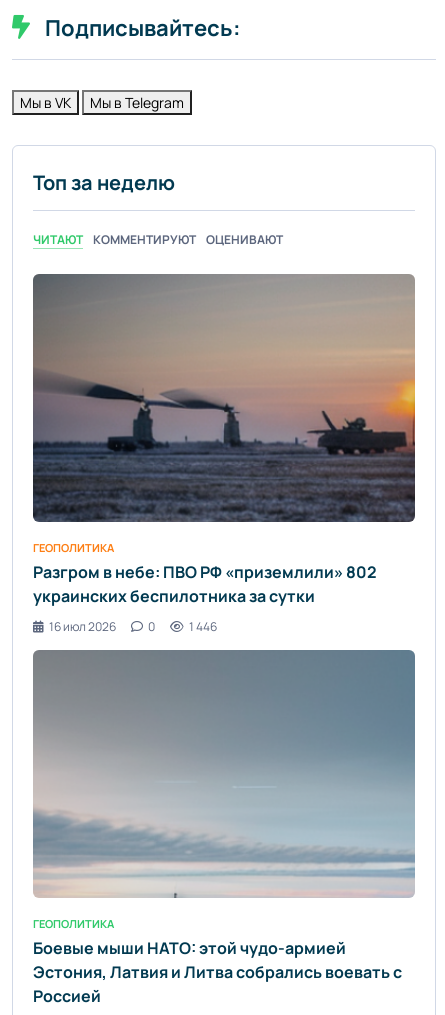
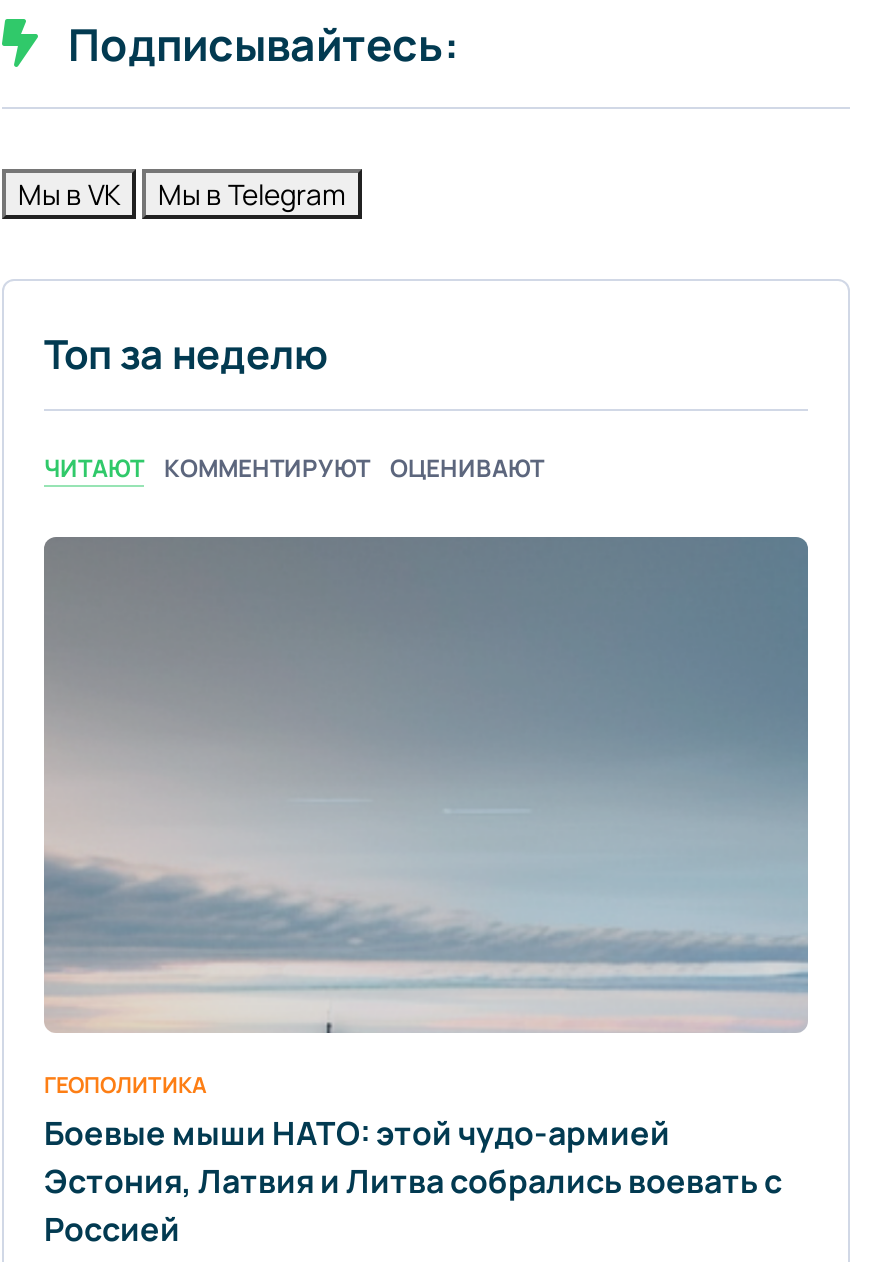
- [image]
+ [image]

- Разгром в небе: ПВО РФ «приземлили» 802
- украинских беспилотника за сутки
- 16 июл 2026
- 0
- 1 446

- ГЕОПОЛИТИКА
